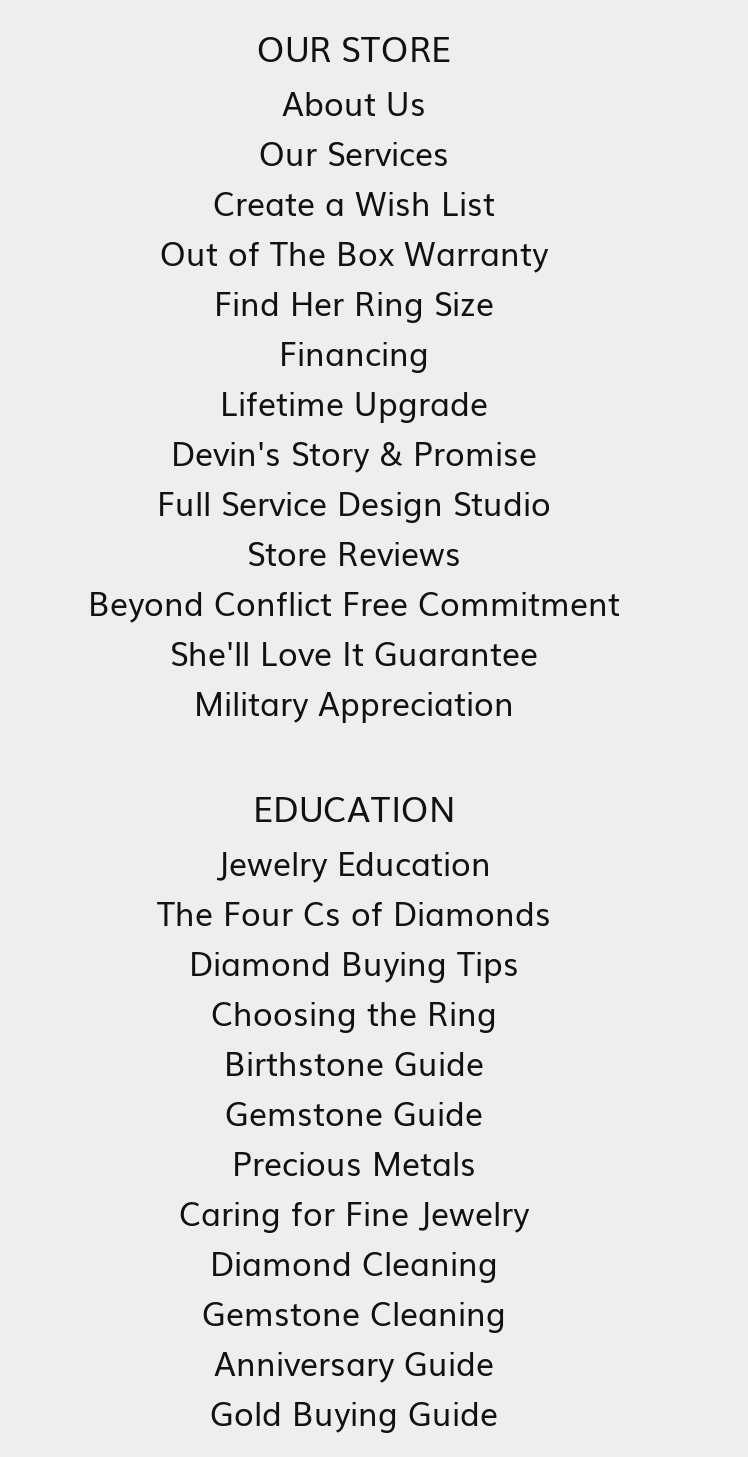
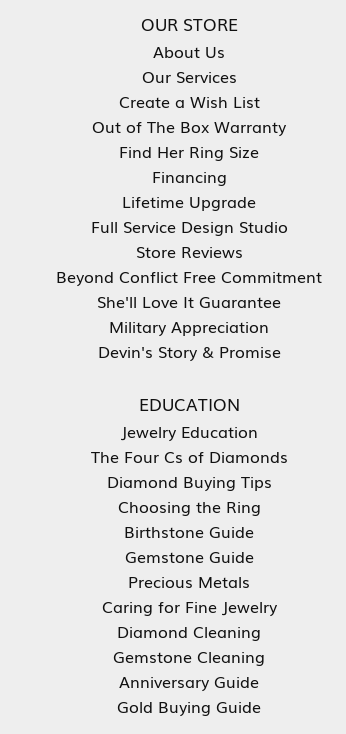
moved down: Devin's Story & Promise

moved up: Full Service Design Studio | Store Reviews | Beyond Conflict Free Commitment | She'll Love It Guarantee | Military Appreciation
